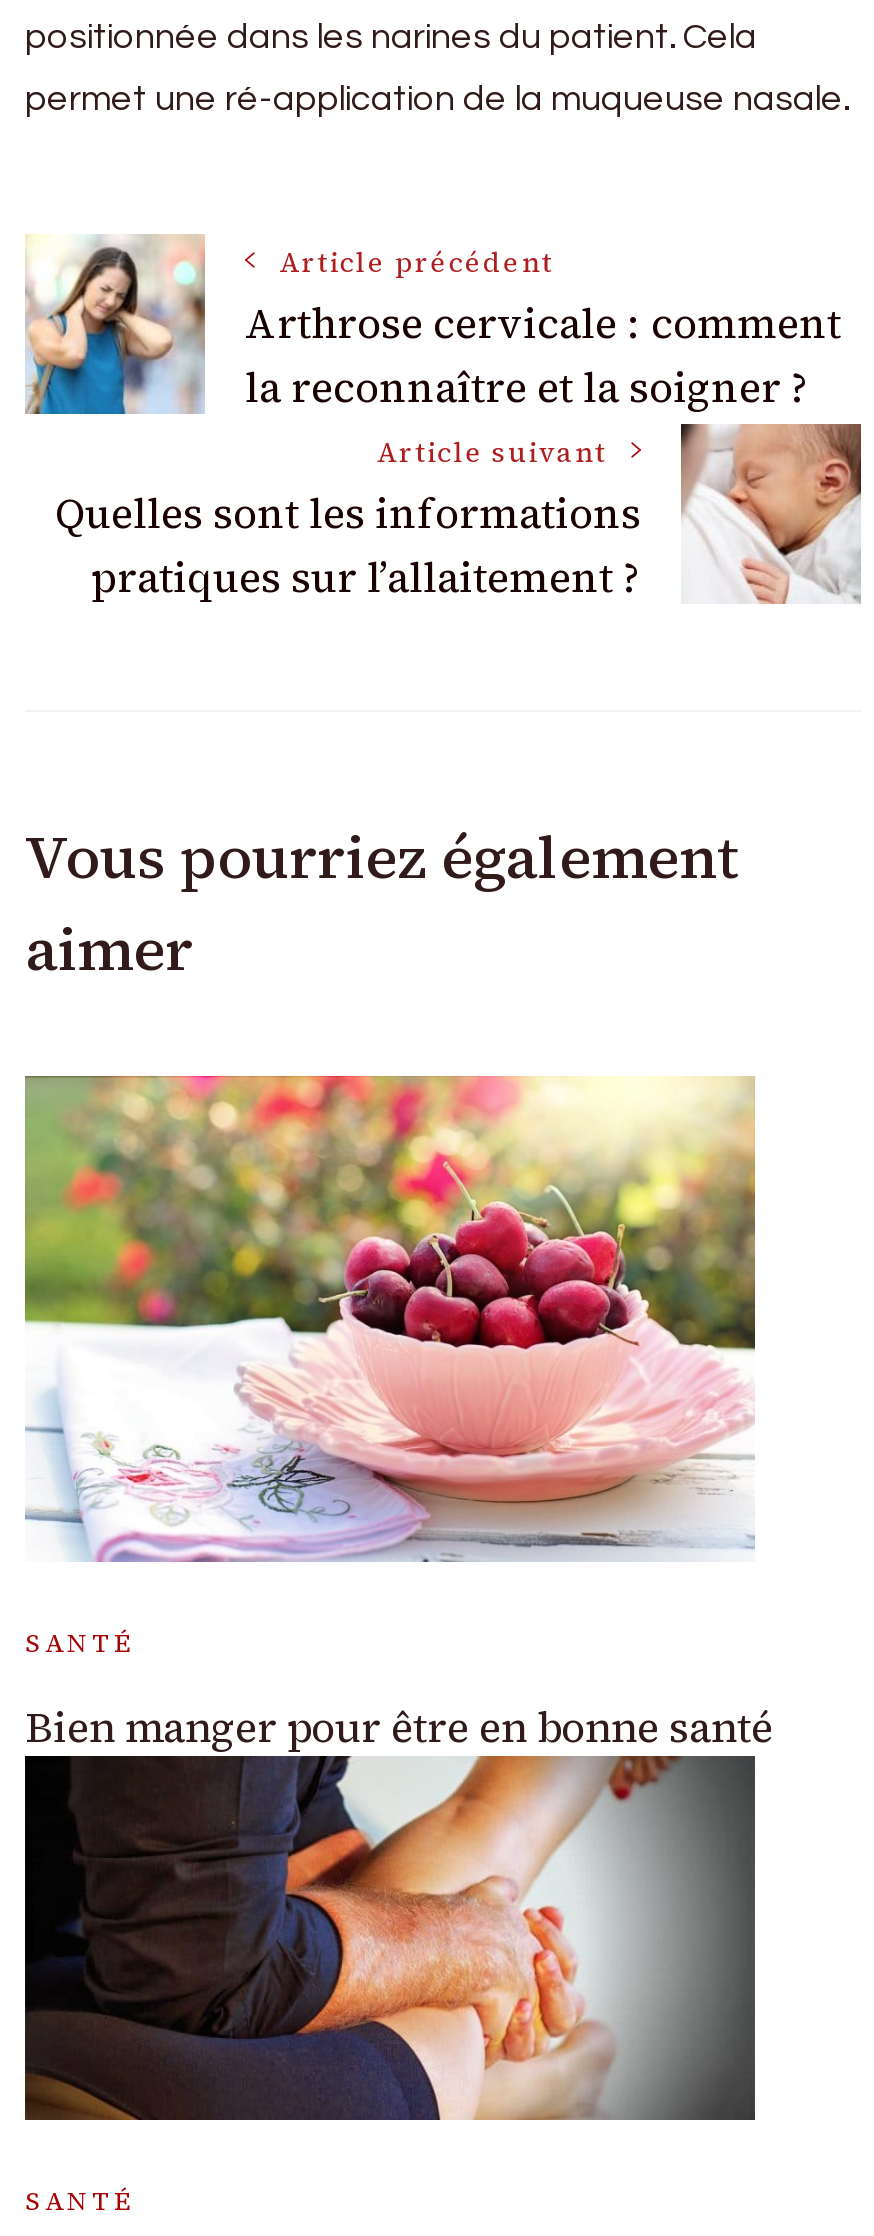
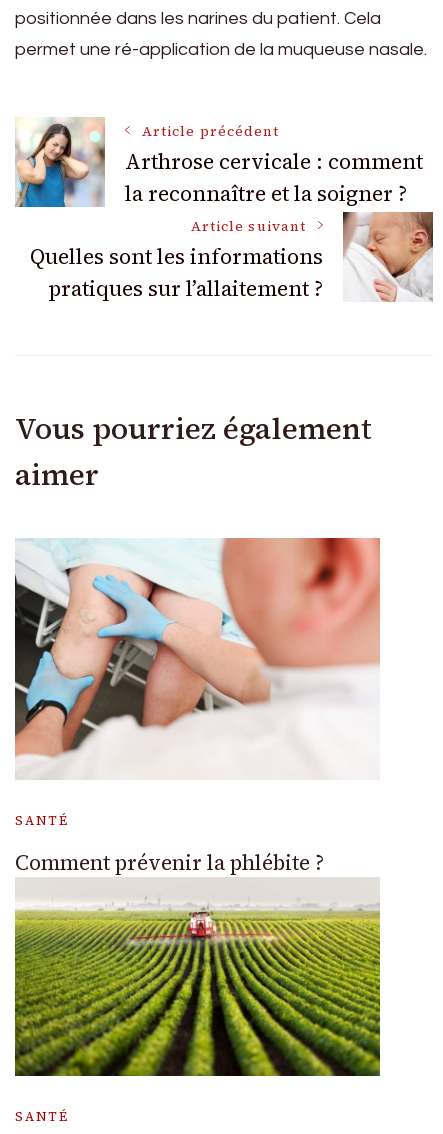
- [image]
+ [image]

- Bien manger pour être en bonne santé
+ Comment prévenir la phlébite ?

- [image]
+ [image]
